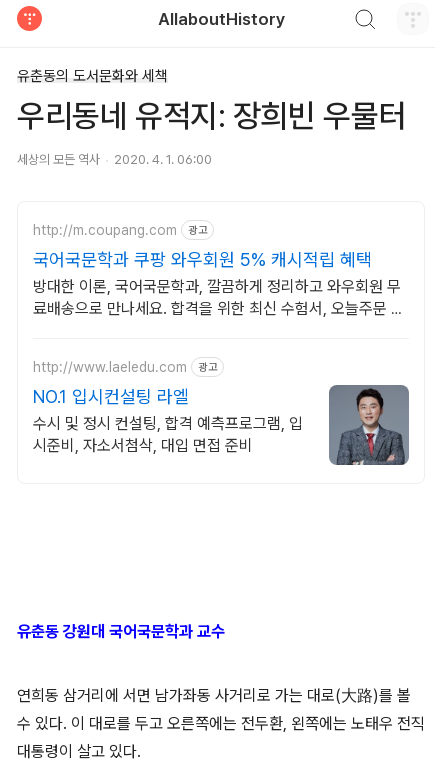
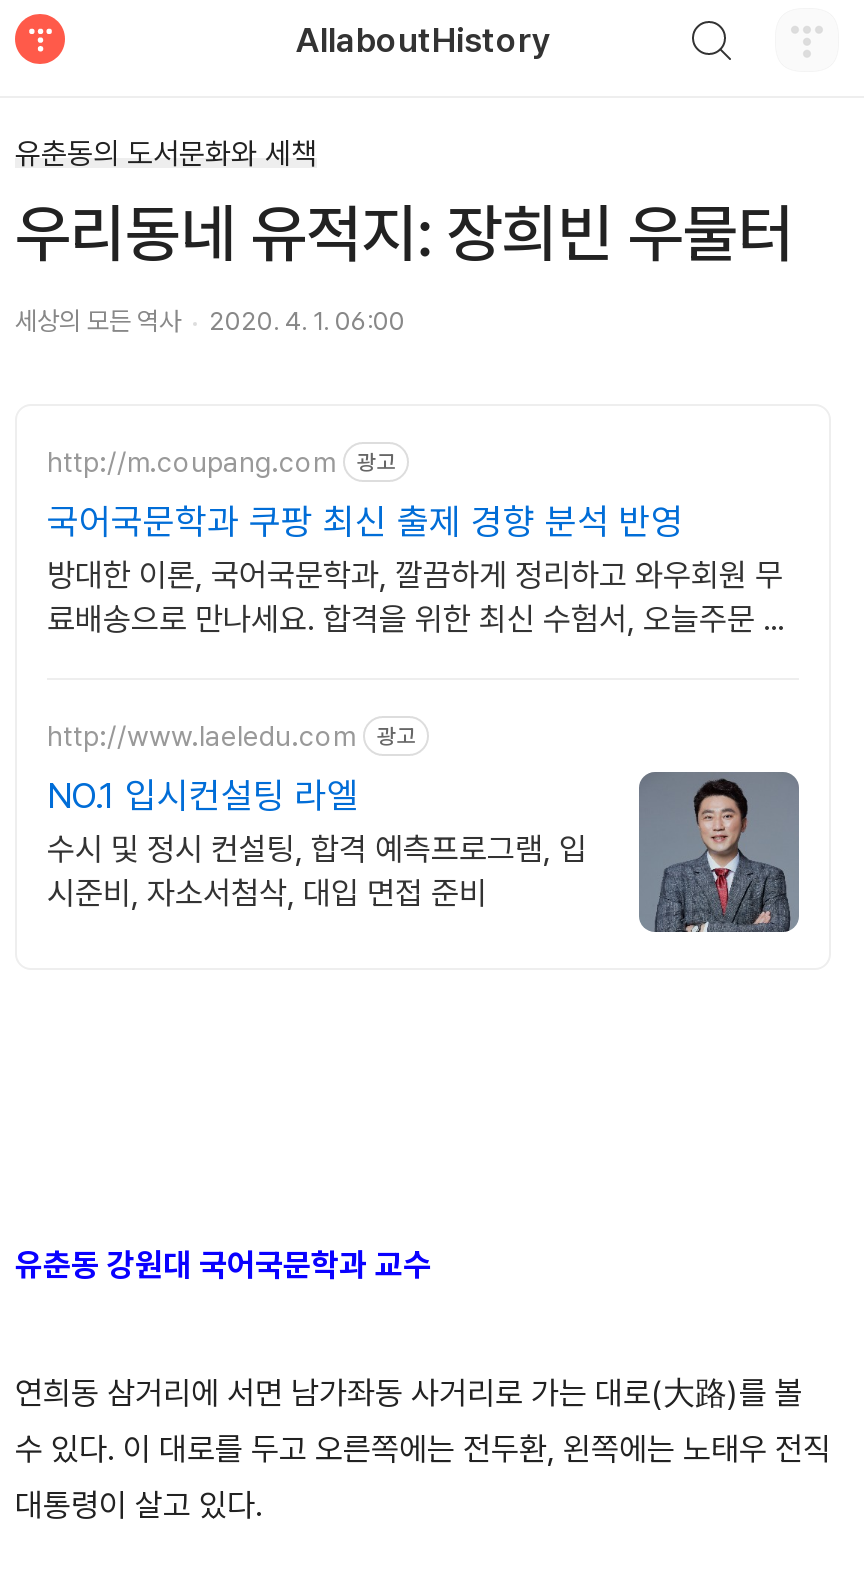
- 국어국문학과 쿠팡 와우회원 5% 캐시적립 혜택
+ 국어국문학과 쿠팡 최신 출제 경향 분석 반영
